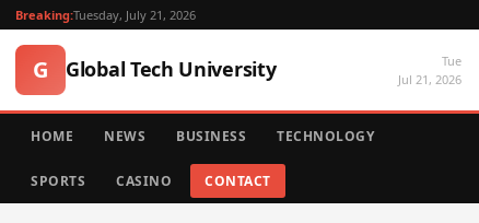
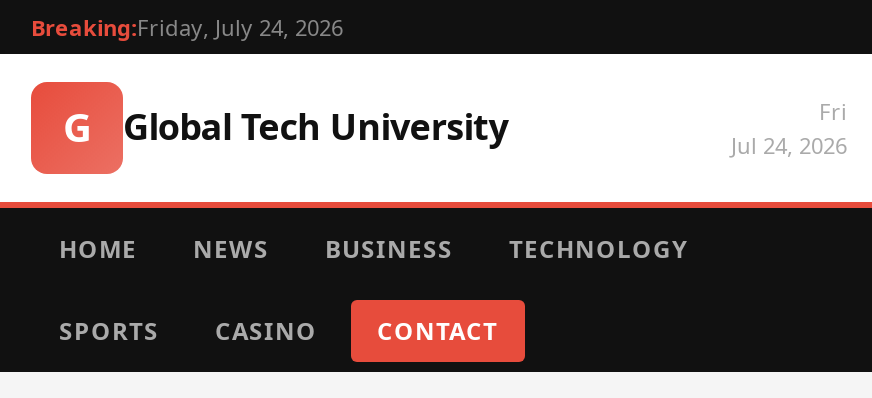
- Breaking:Tuesday, July 21, 2026
+ Breaking:Friday, July 24, 2026

- Tue
- Jul 21, 2026
+ Fri
+ Jul 24, 2026
